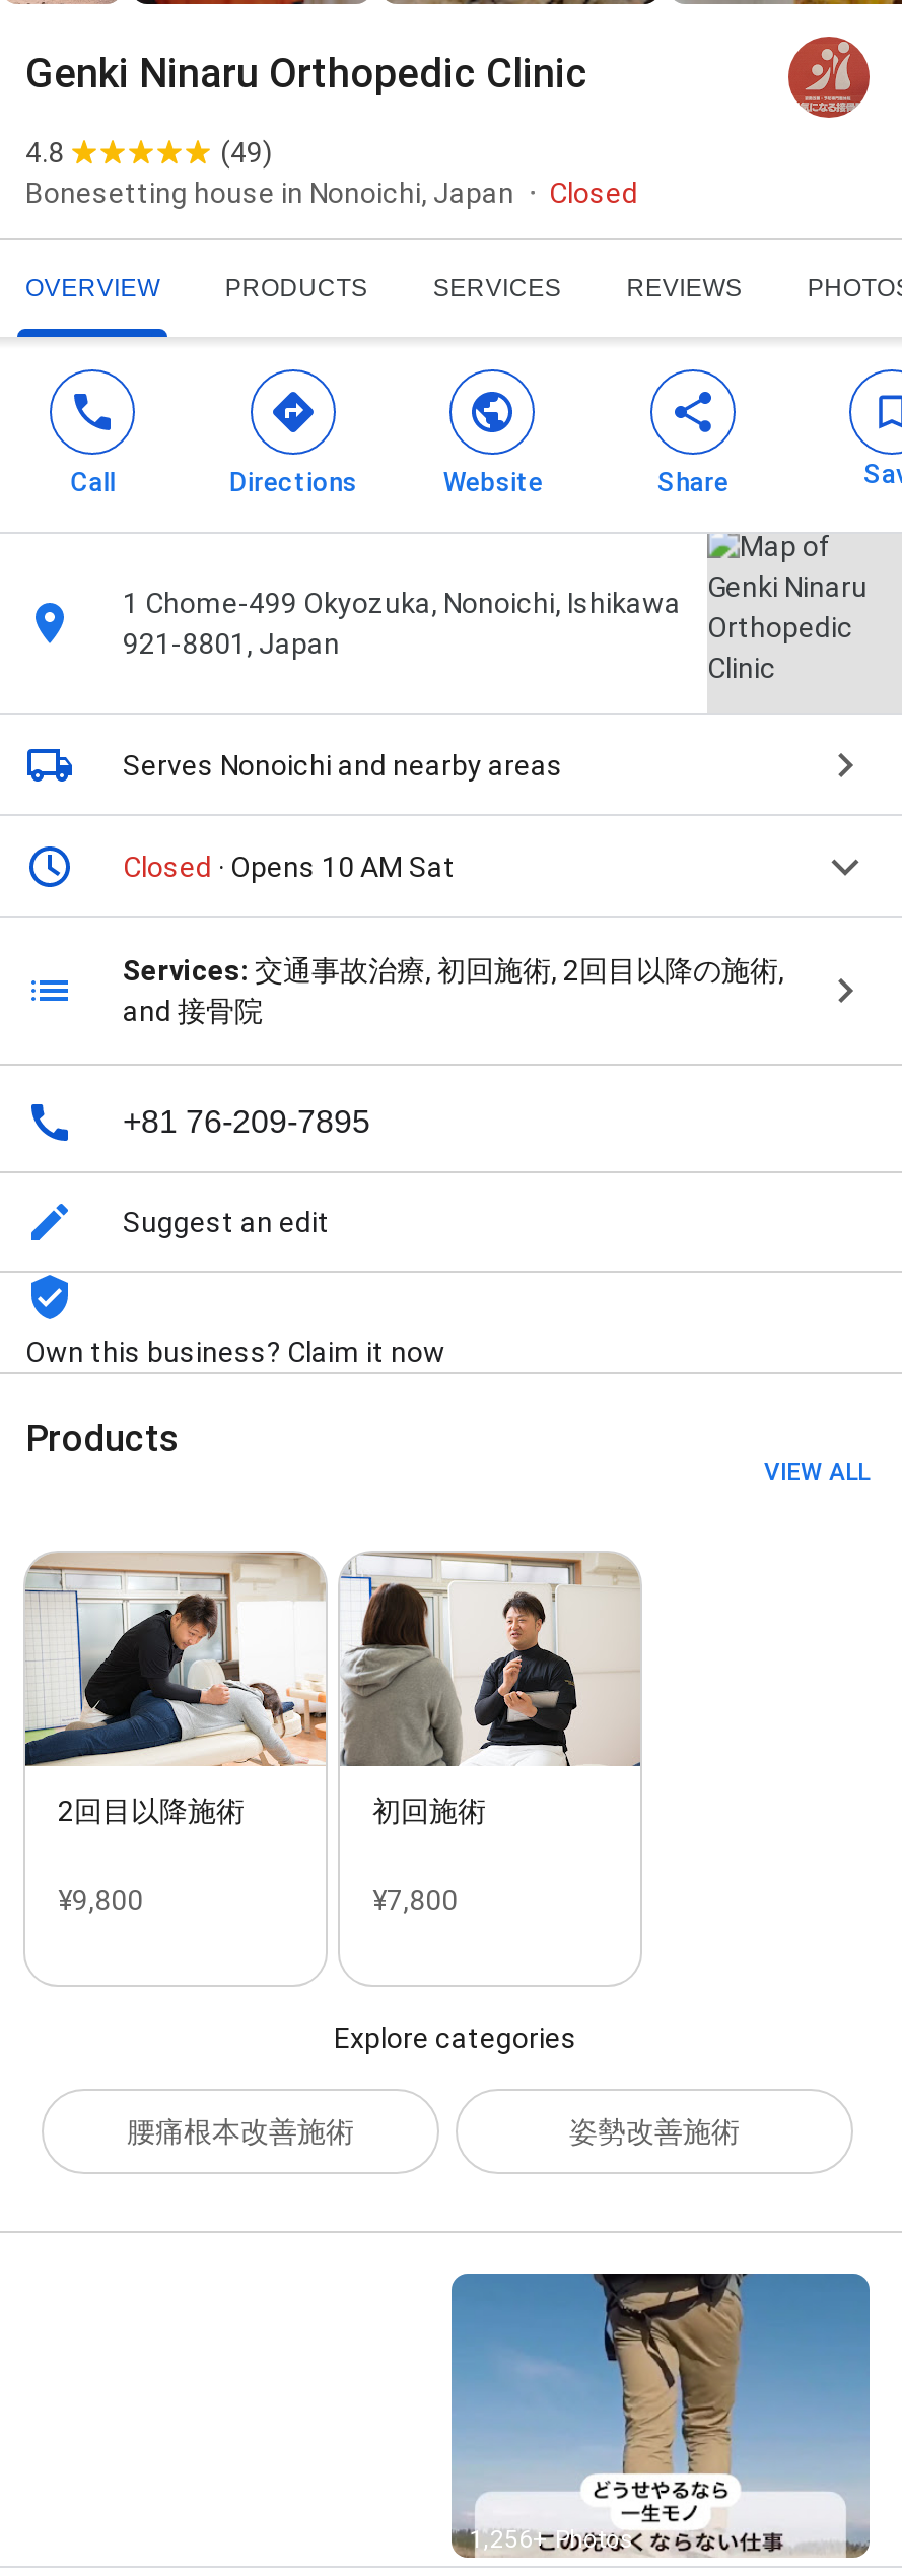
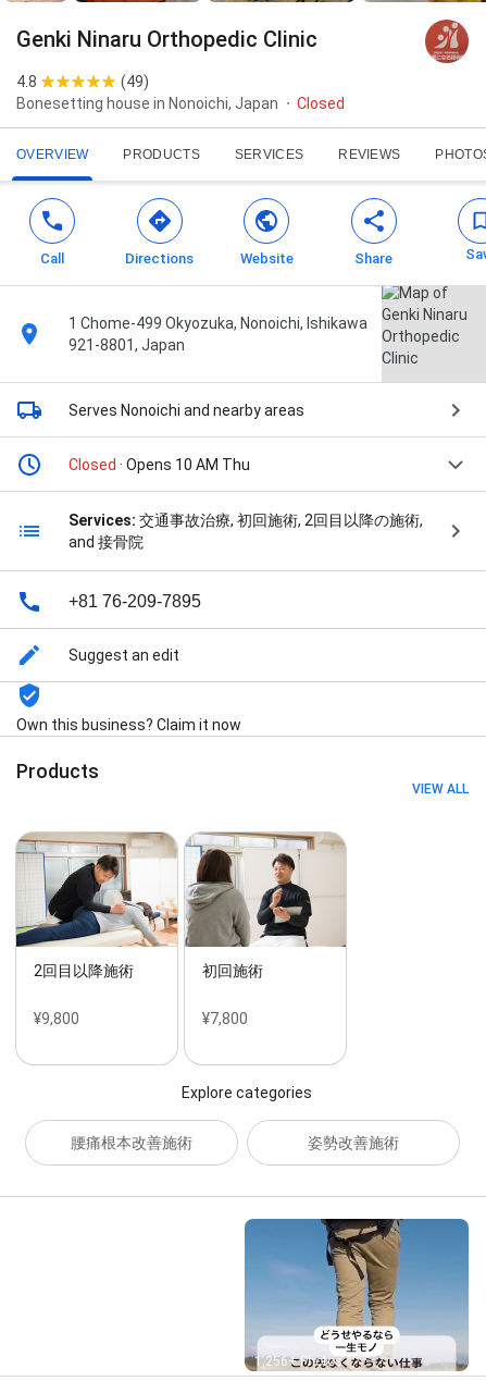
- Closed · Opens 10 AM Sat
+ Closed · Opens 10 AM Thu
